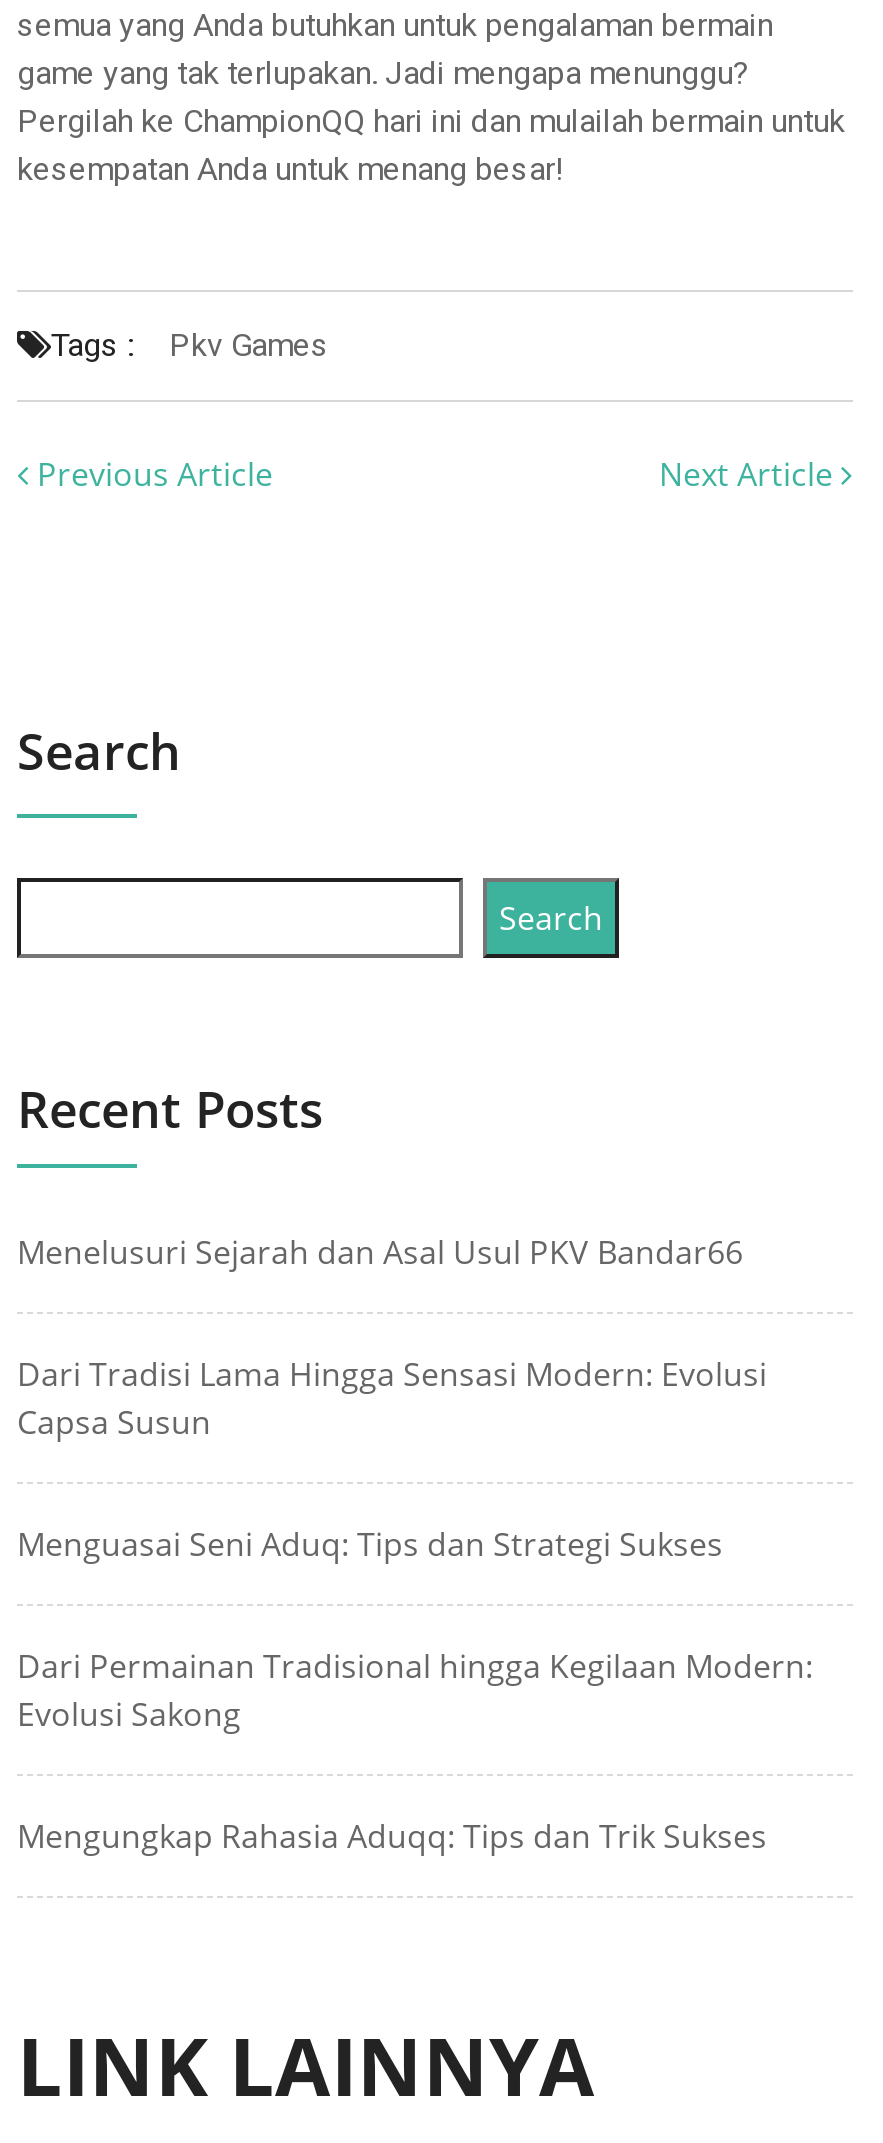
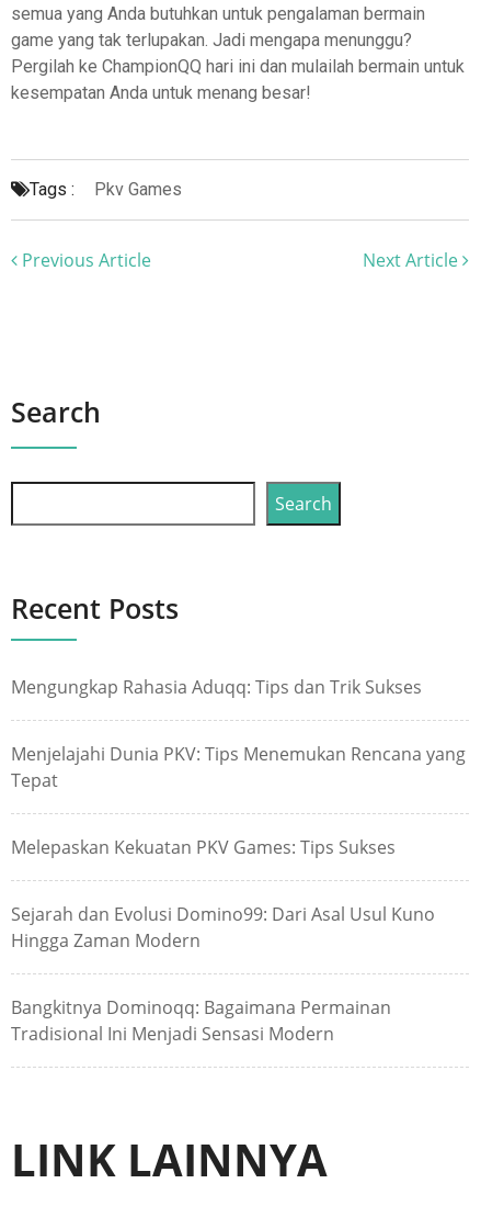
- Menelusuri Sejarah dan Asal Usul PKV Bandar66
- Dari Tradisi Lama Hingga Sensasi Modern: Evolusi
- Capsa Susun
- Menguasai Seni Aduq: Tips dan Strategi Sukses
- Dari Permainan Tradisional hingga Kegilaan Modern:
- Evolusi Sakong

moved up: Mengungkap Rahasia Aduqq: Tips dan Trik Sukses

+ Menjelajahi Dunia PKV: Tips Menemukan Rencana yang
+ Tepat
+ Melepaskan Kekuatan PKV Games: Tips Sukses
+ Sejarah dan Evolusi Domino99: Dari Asal Usul Kuno
+ Hingga Zaman Modern
+ Bangkitnya Dominoqq: Bagaimana Permainan
+ Tradisional Ini Menjadi Sensasi Modern
